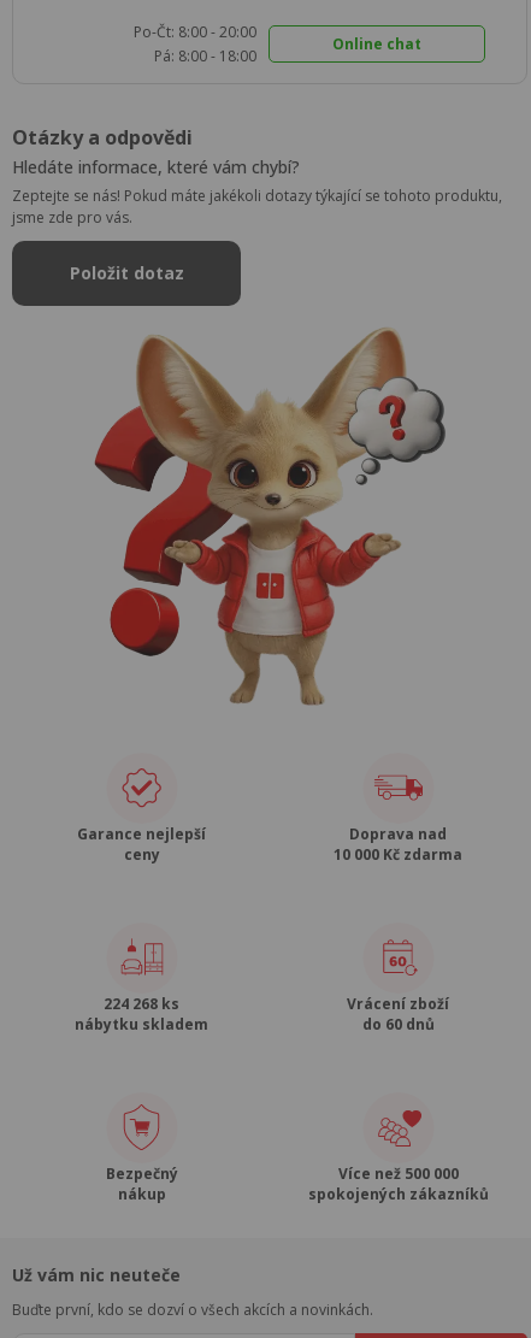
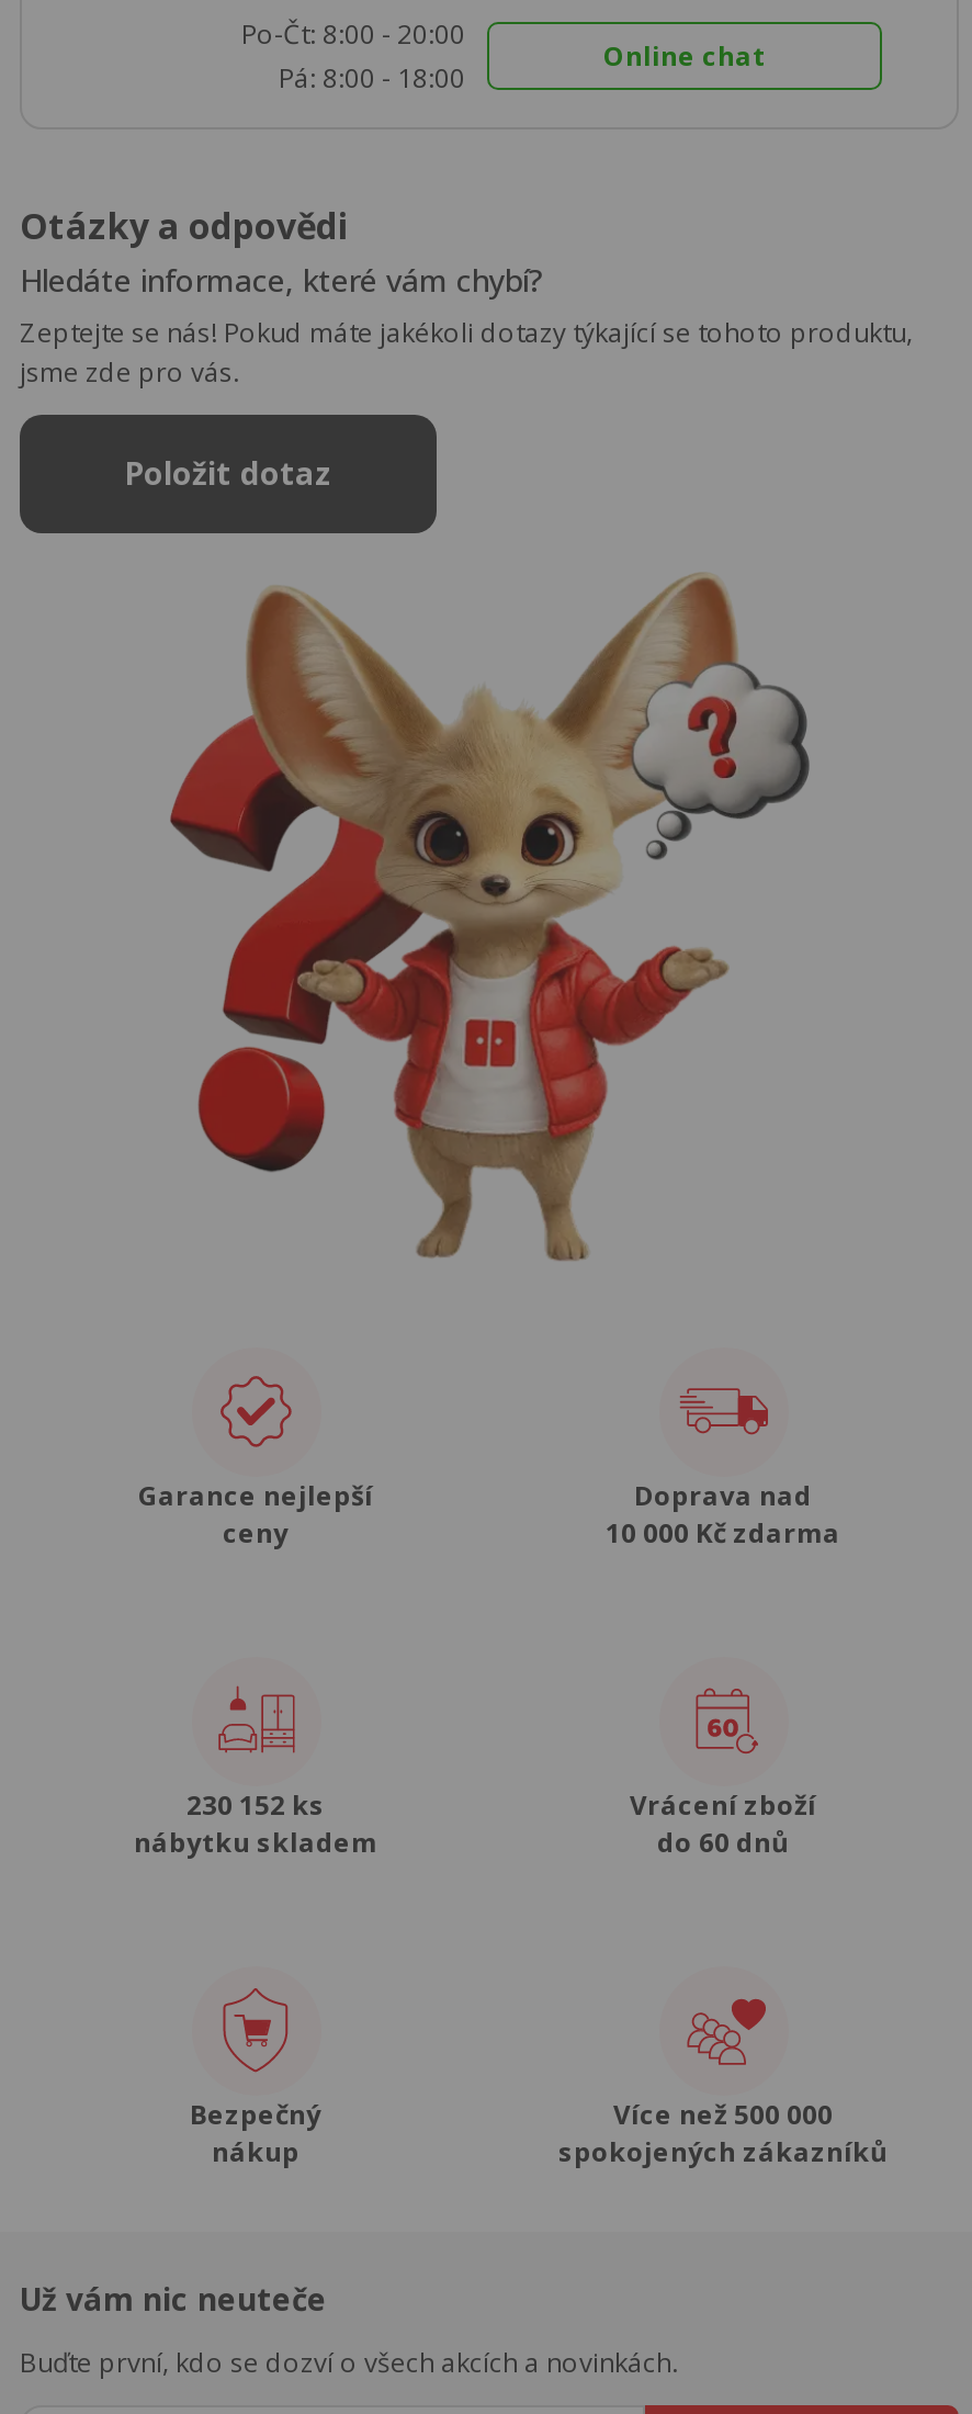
- 224 268 ks
+ 230 152 ks
